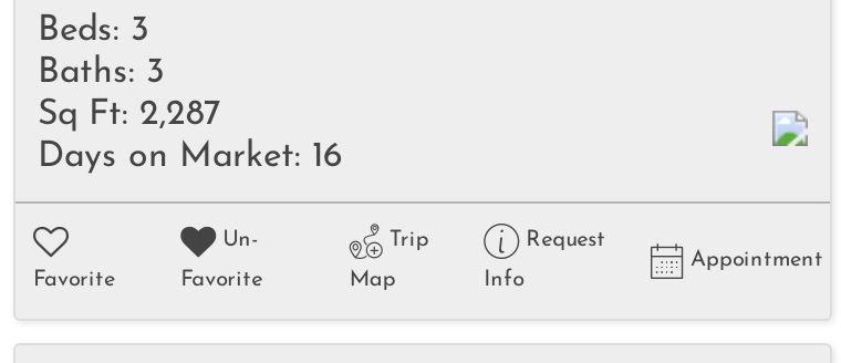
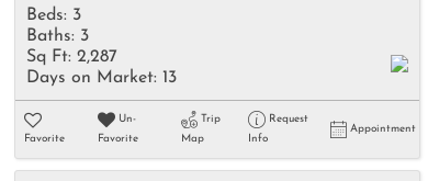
- Days on Market: 16
+ Days on Market: 13
